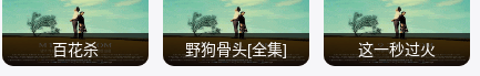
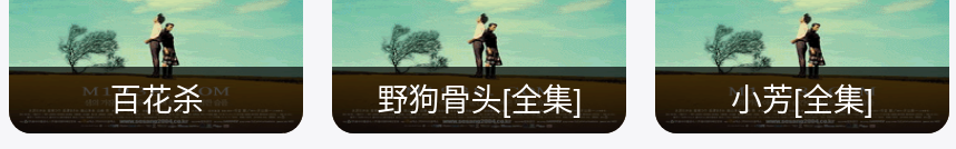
- 这一秒过火
+ 小芳[全集]
